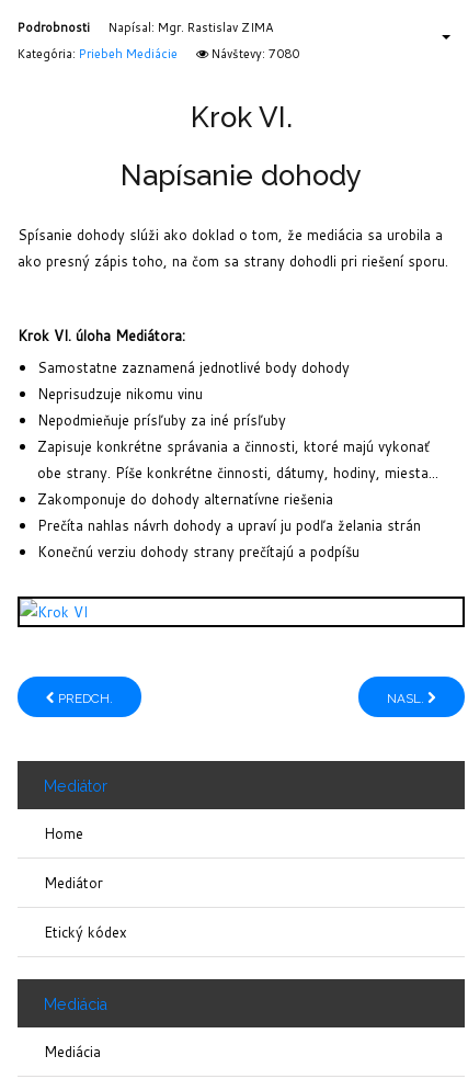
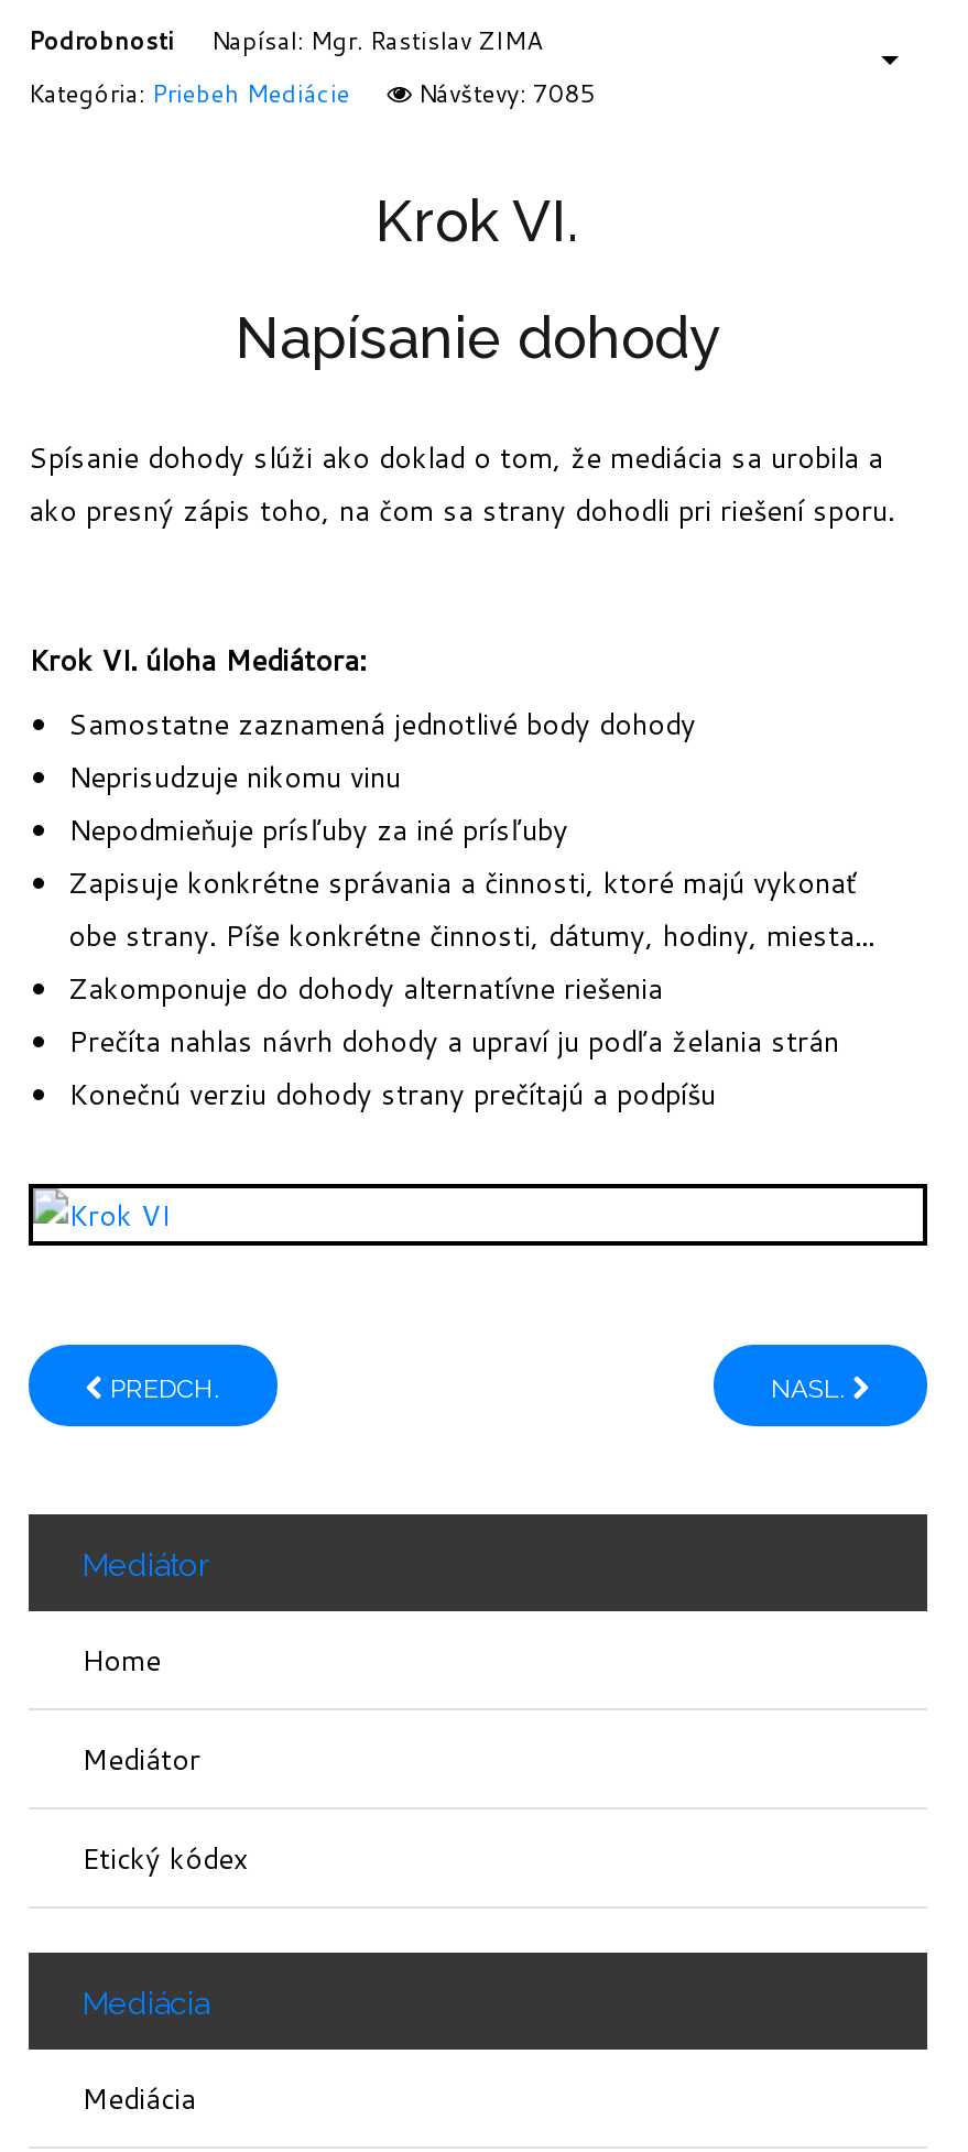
- Kategória: Priebeh Mediácie Návštevy: 7080
+ Kategória: Priebeh Mediácie Návštevy: 7085
